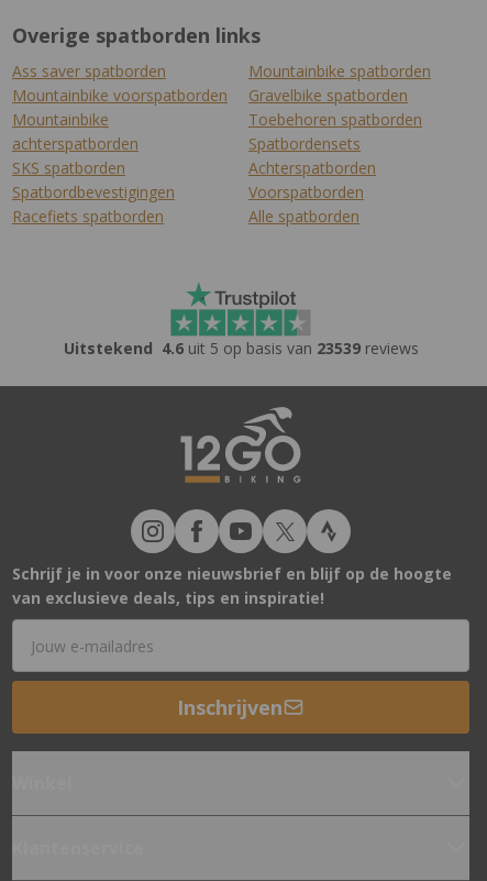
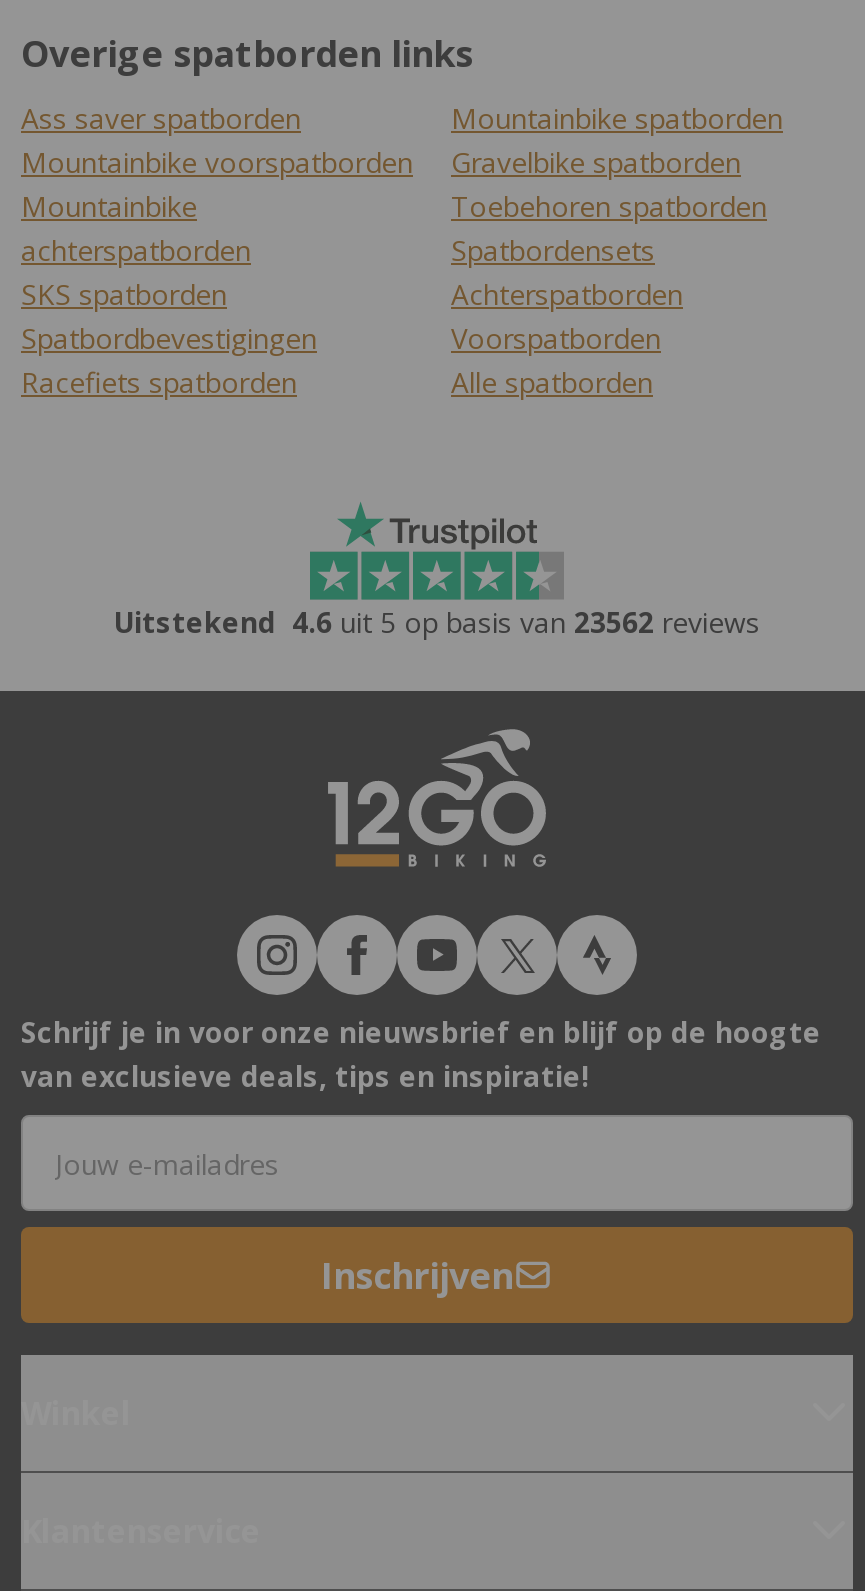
- Uitstekend 4.6 uit 5 op basis van 23539 reviews
+ Uitstekend 4.6 uit 5 op basis van 23562 reviews
